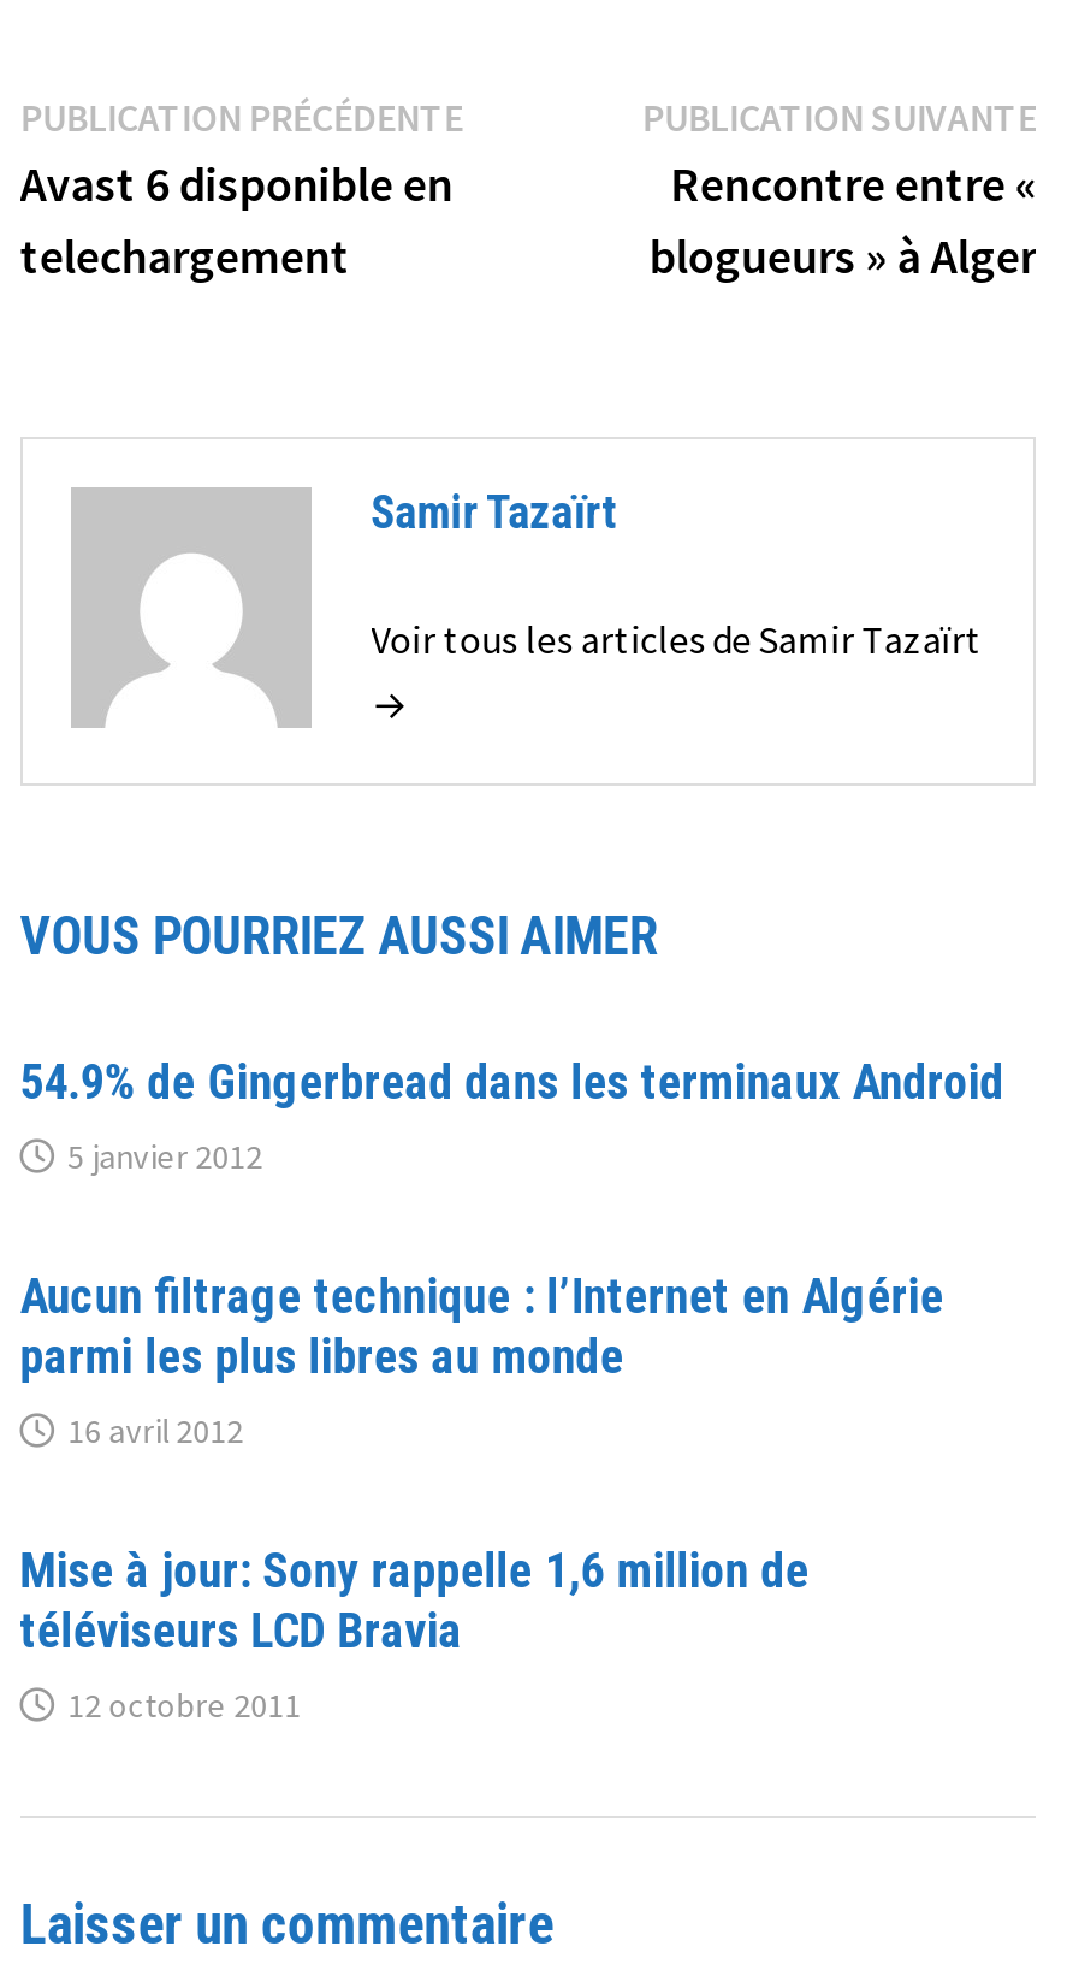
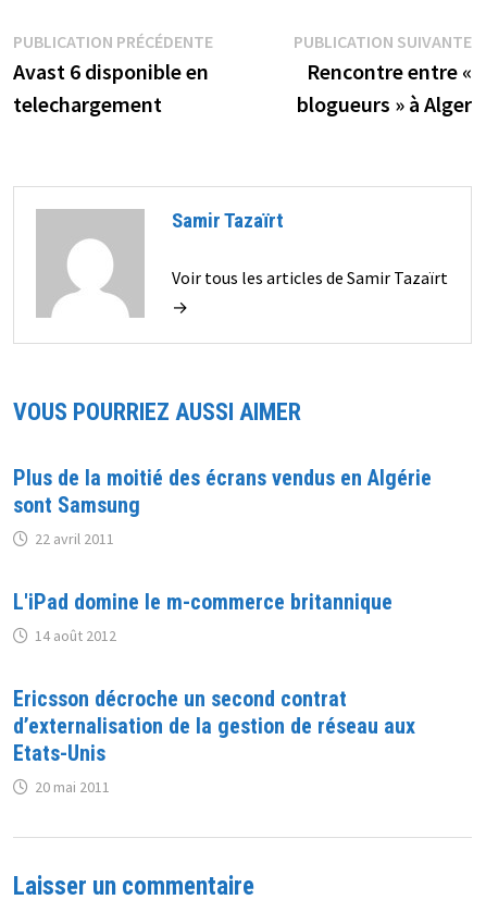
- 54.9% de Gingerbread dans les terminaux Android
- 5 janvier 2012
+ Plus de la moitié des écrans vendus en Algérie
+ sont Samsung
+ 22 avril 2011

- Aucun filtrage technique : l’Internet en Algérie
- parmi les plus libres au monde
- 16 avril 2012
+ L'iPad domine le m-commerce britannique
+ 14 août 2012

- Mise à jour: Sony rappelle 1,6 million de
- téléviseurs LCD Bravia
- 12 octobre 2011
+ Ericsson décroche un second contrat
+ d’externalisation de la gestion de réseau aux
+ Etats-Unis
+ 20 mai 2011
